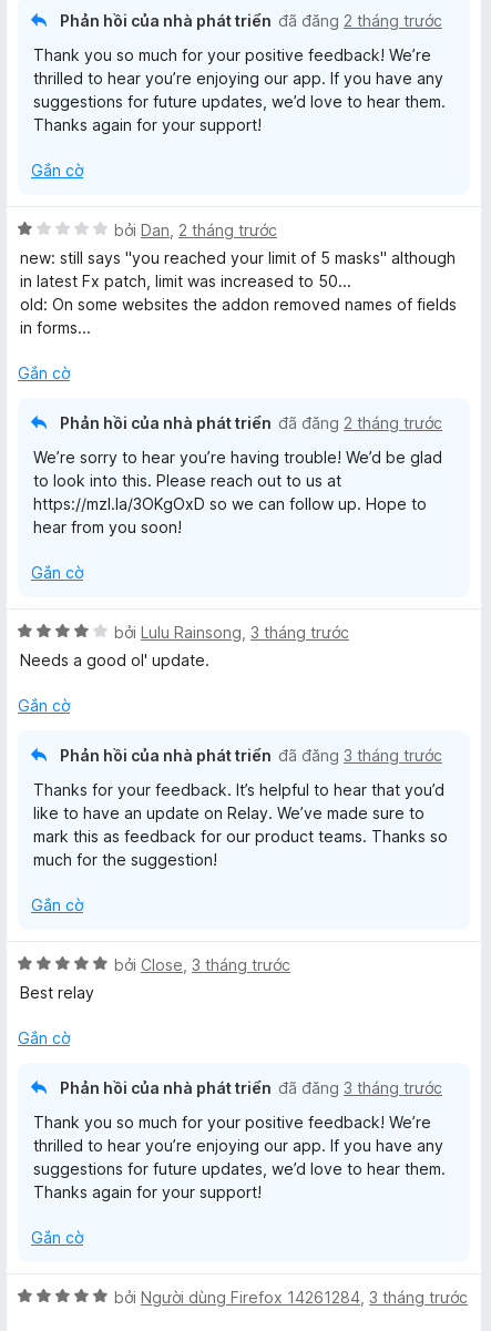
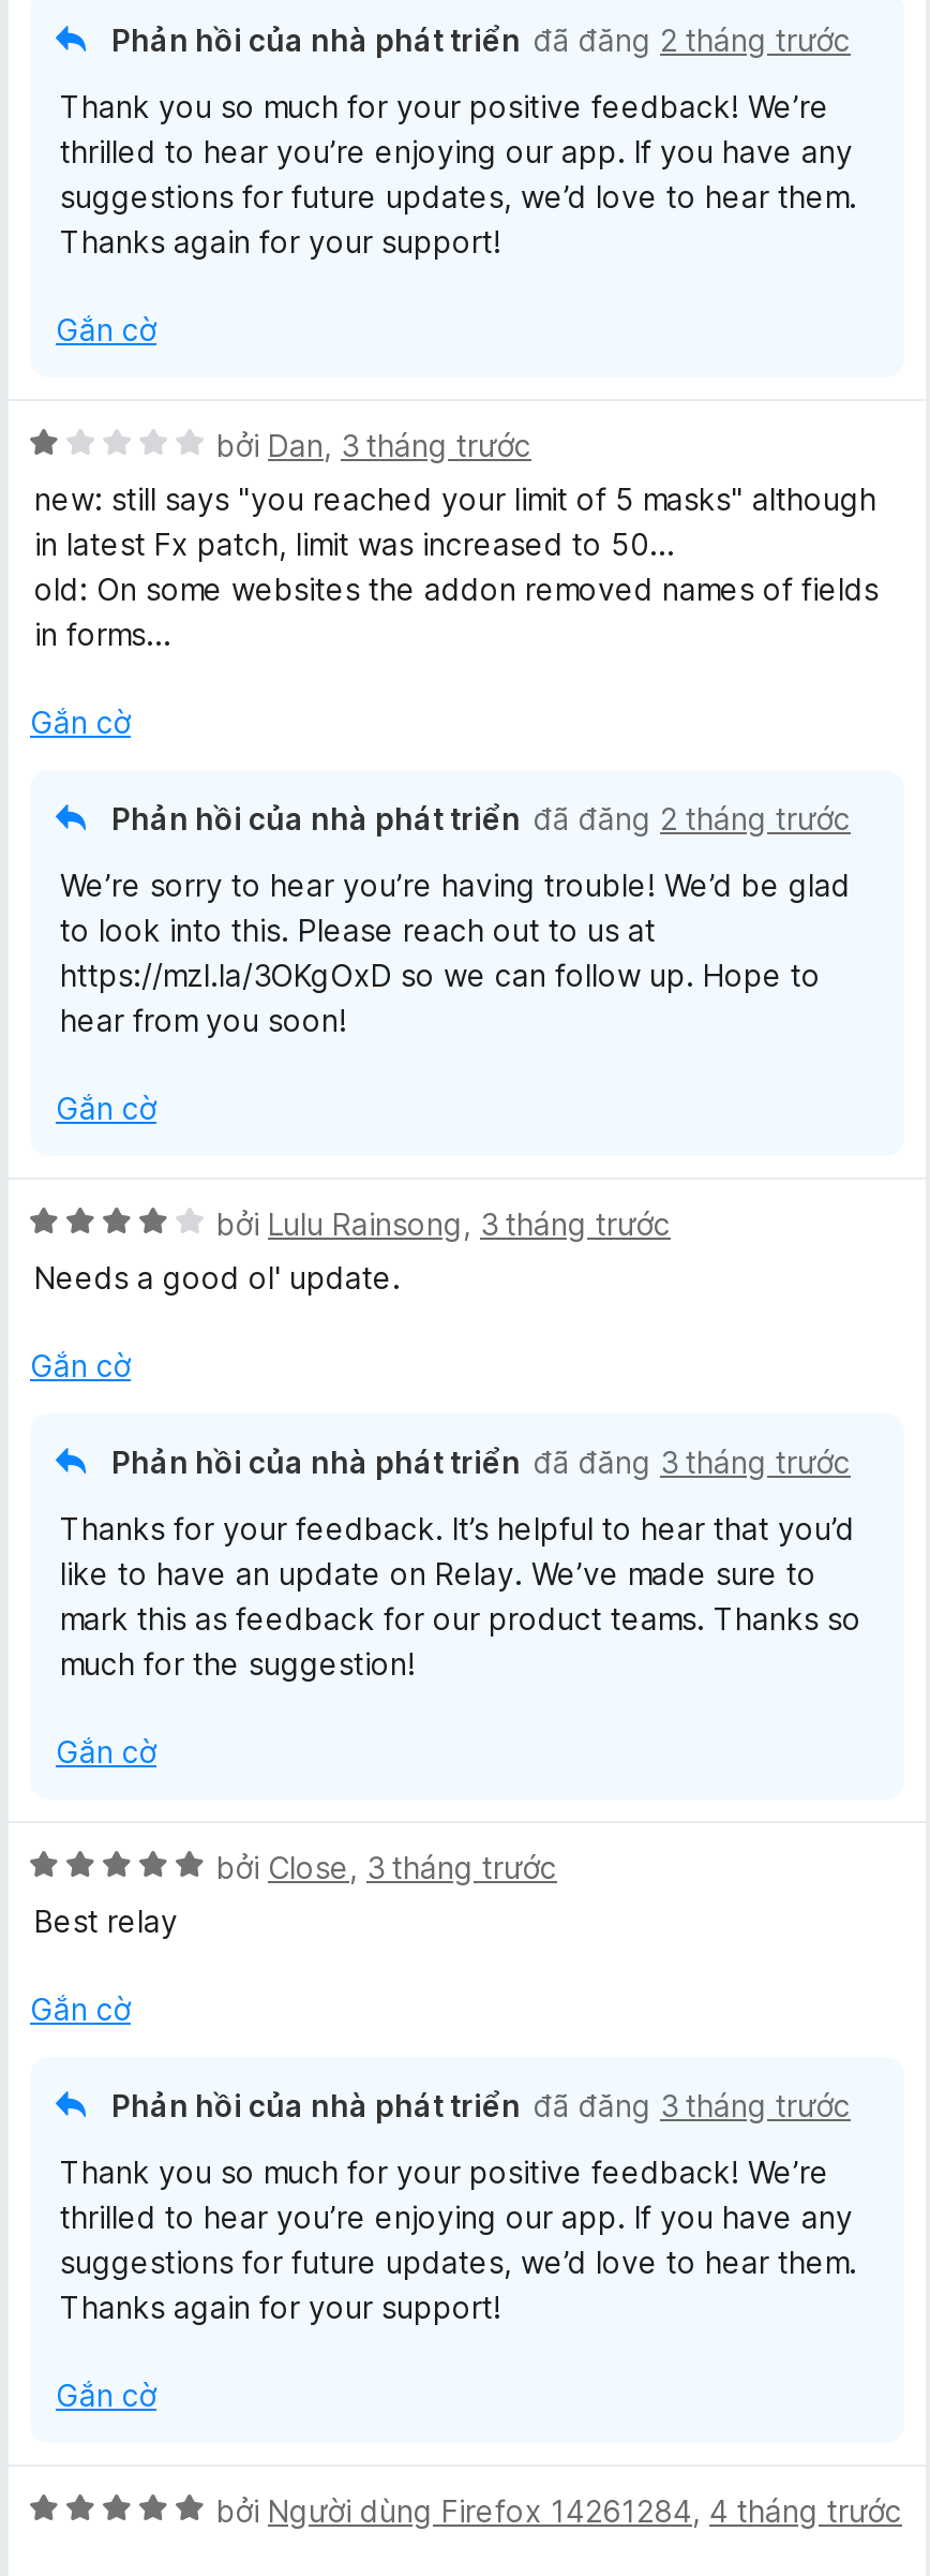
- bởi Dan, 2 tháng trước
+ bởi Dan, 3 tháng trước

- bởi Người dùng Firefox 14261284, 3 tháng trước
+ bởi Người dùng Firefox 14261284, 4 tháng trước
